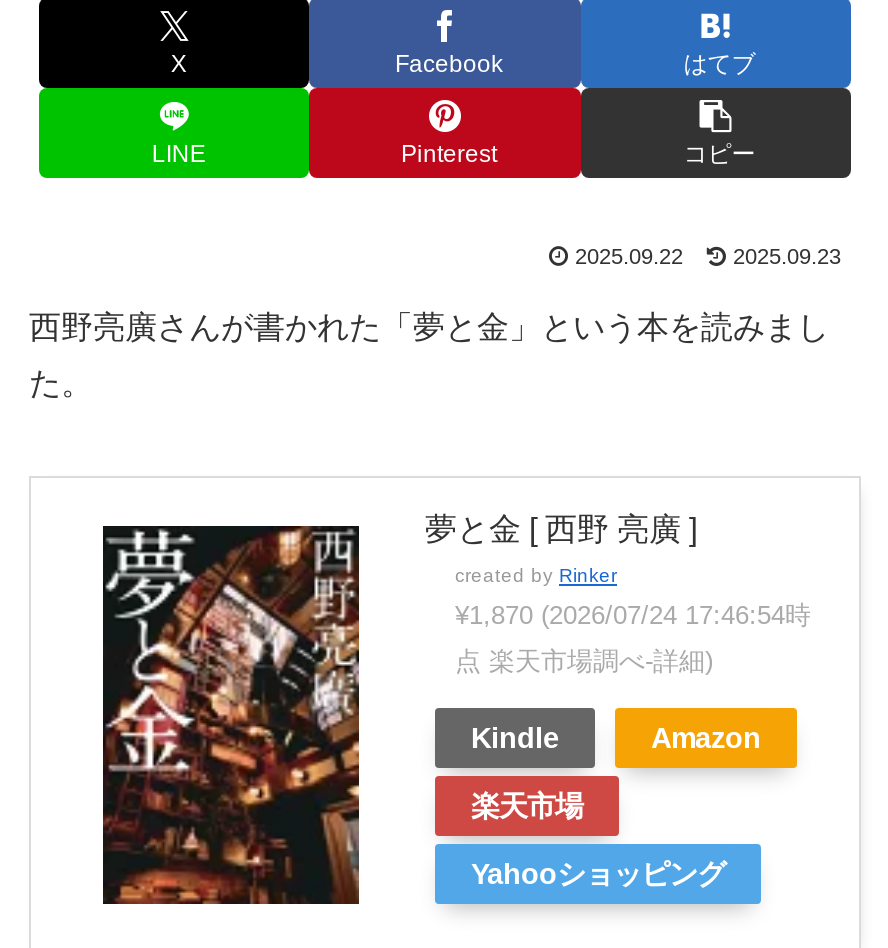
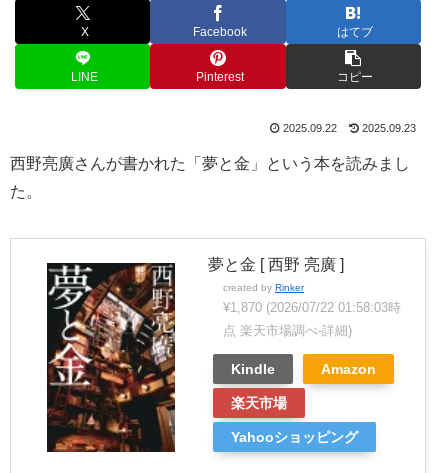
- ¥1,870 (2026/07/24 17:46:54時
+ ¥1,870 (2026/07/22 01:58:03時
